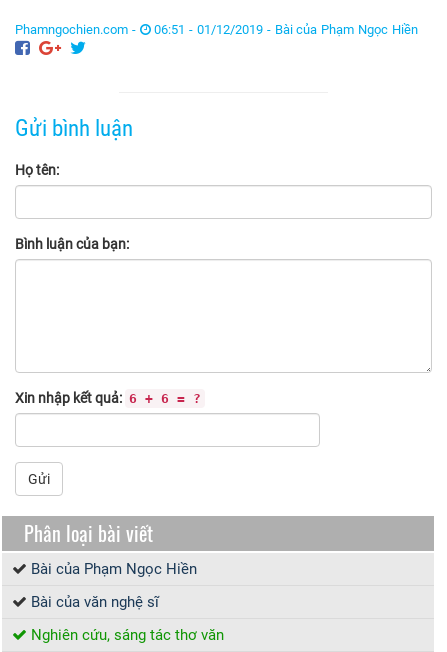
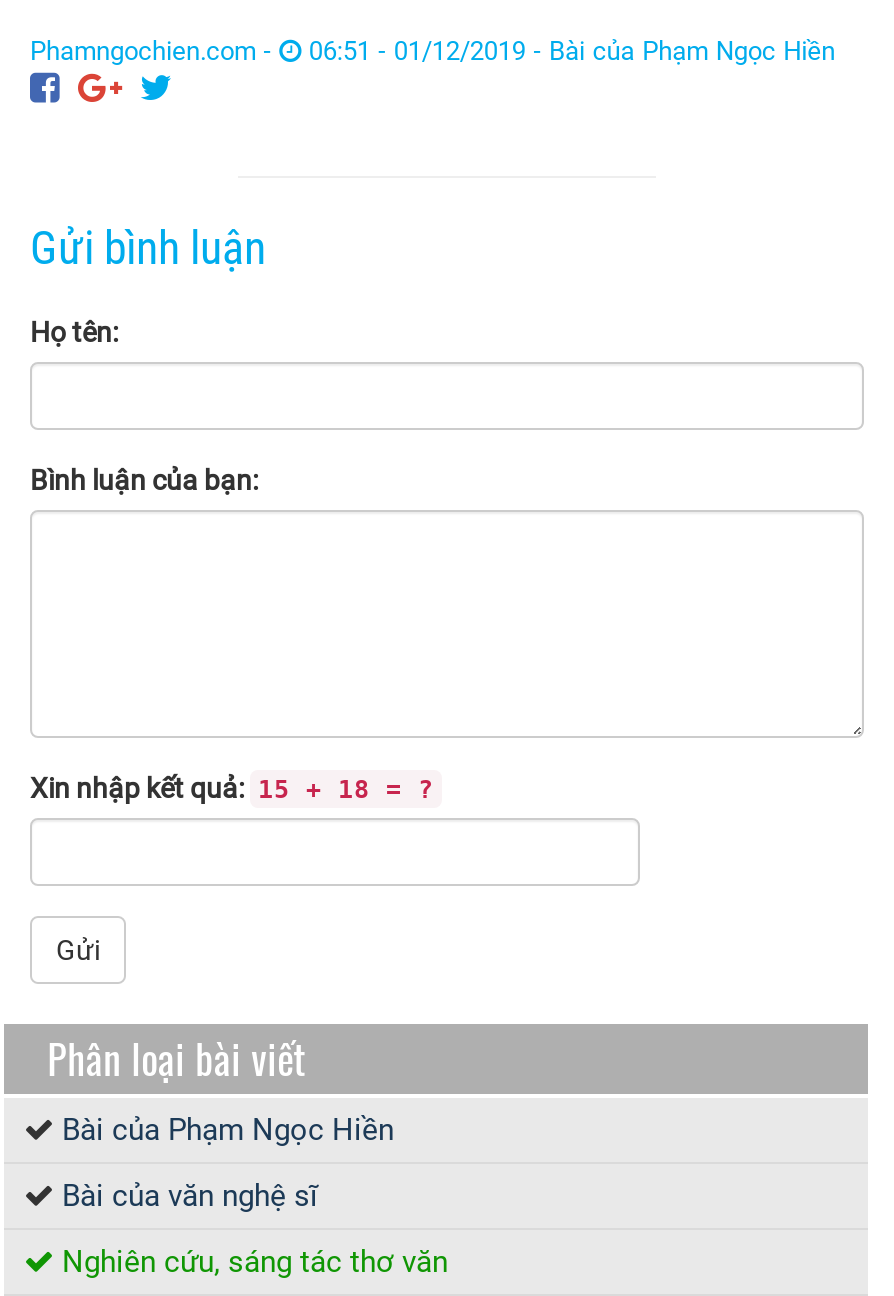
- Xin nhập kết quả: 6 + 6 = ?
+ Xin nhập kết quả: 15 + 18 = ?
